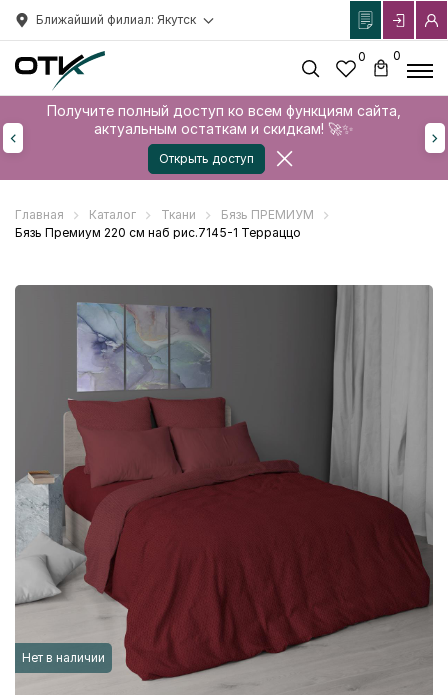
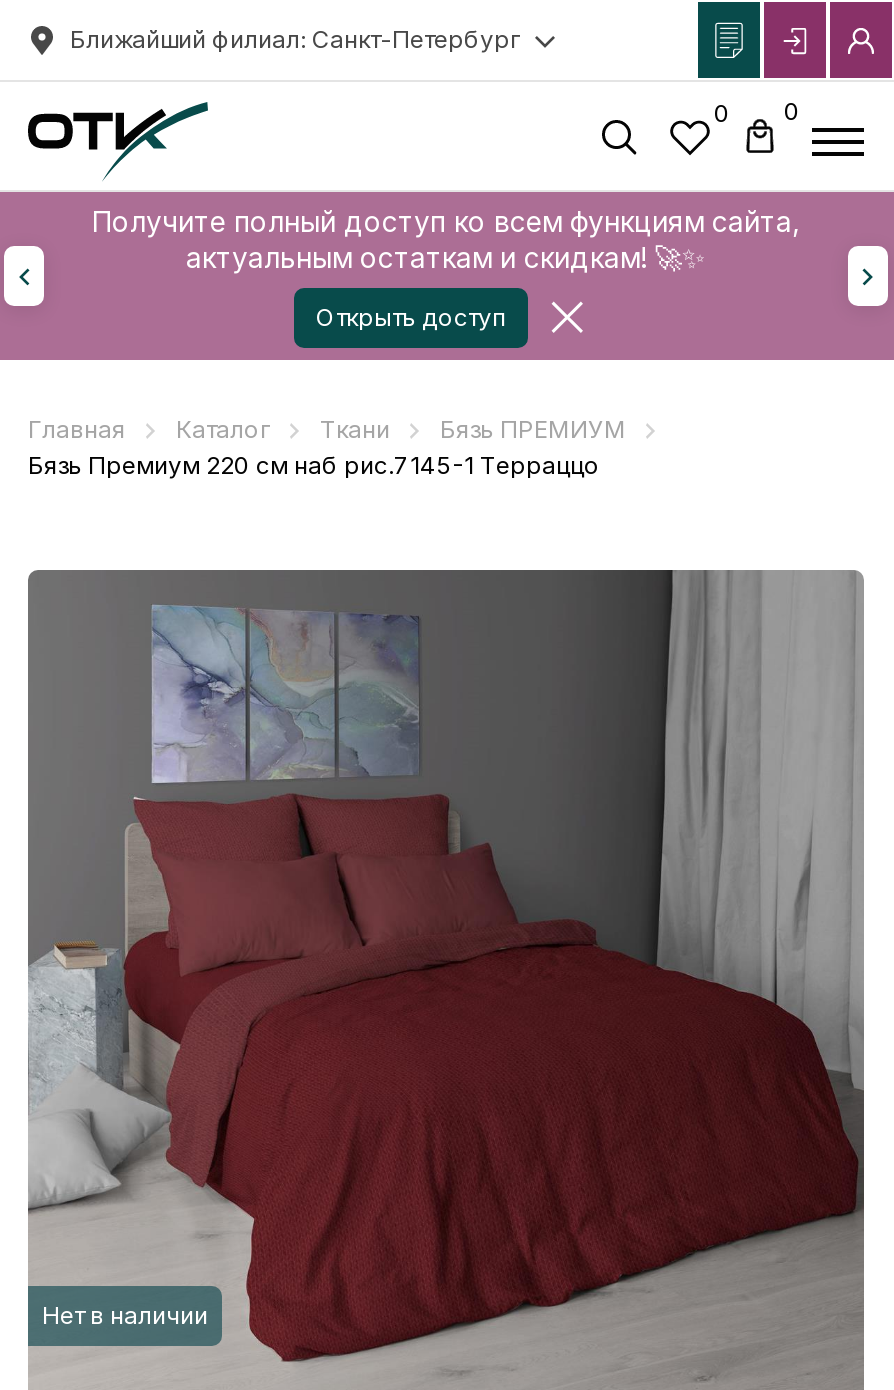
- Ближайший филиал: Якутск
+ Ближайший филиал: Санкт-Петербург
